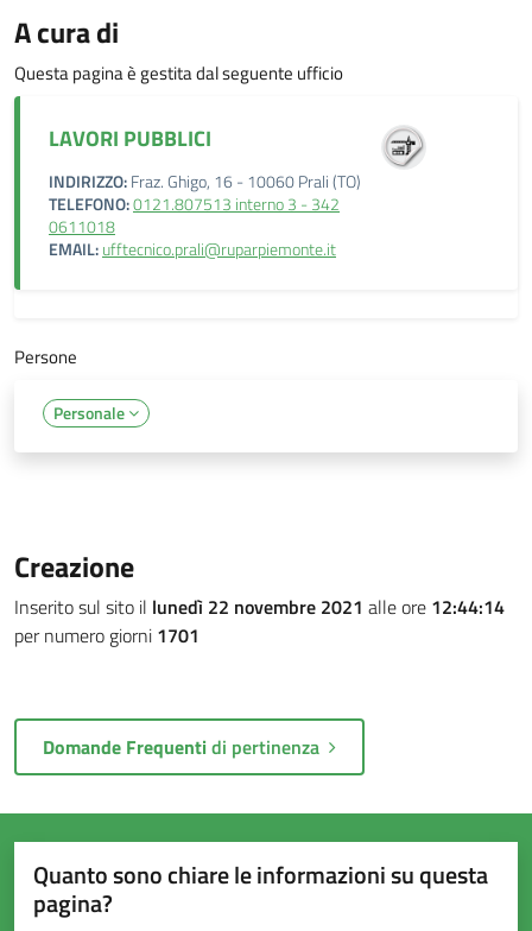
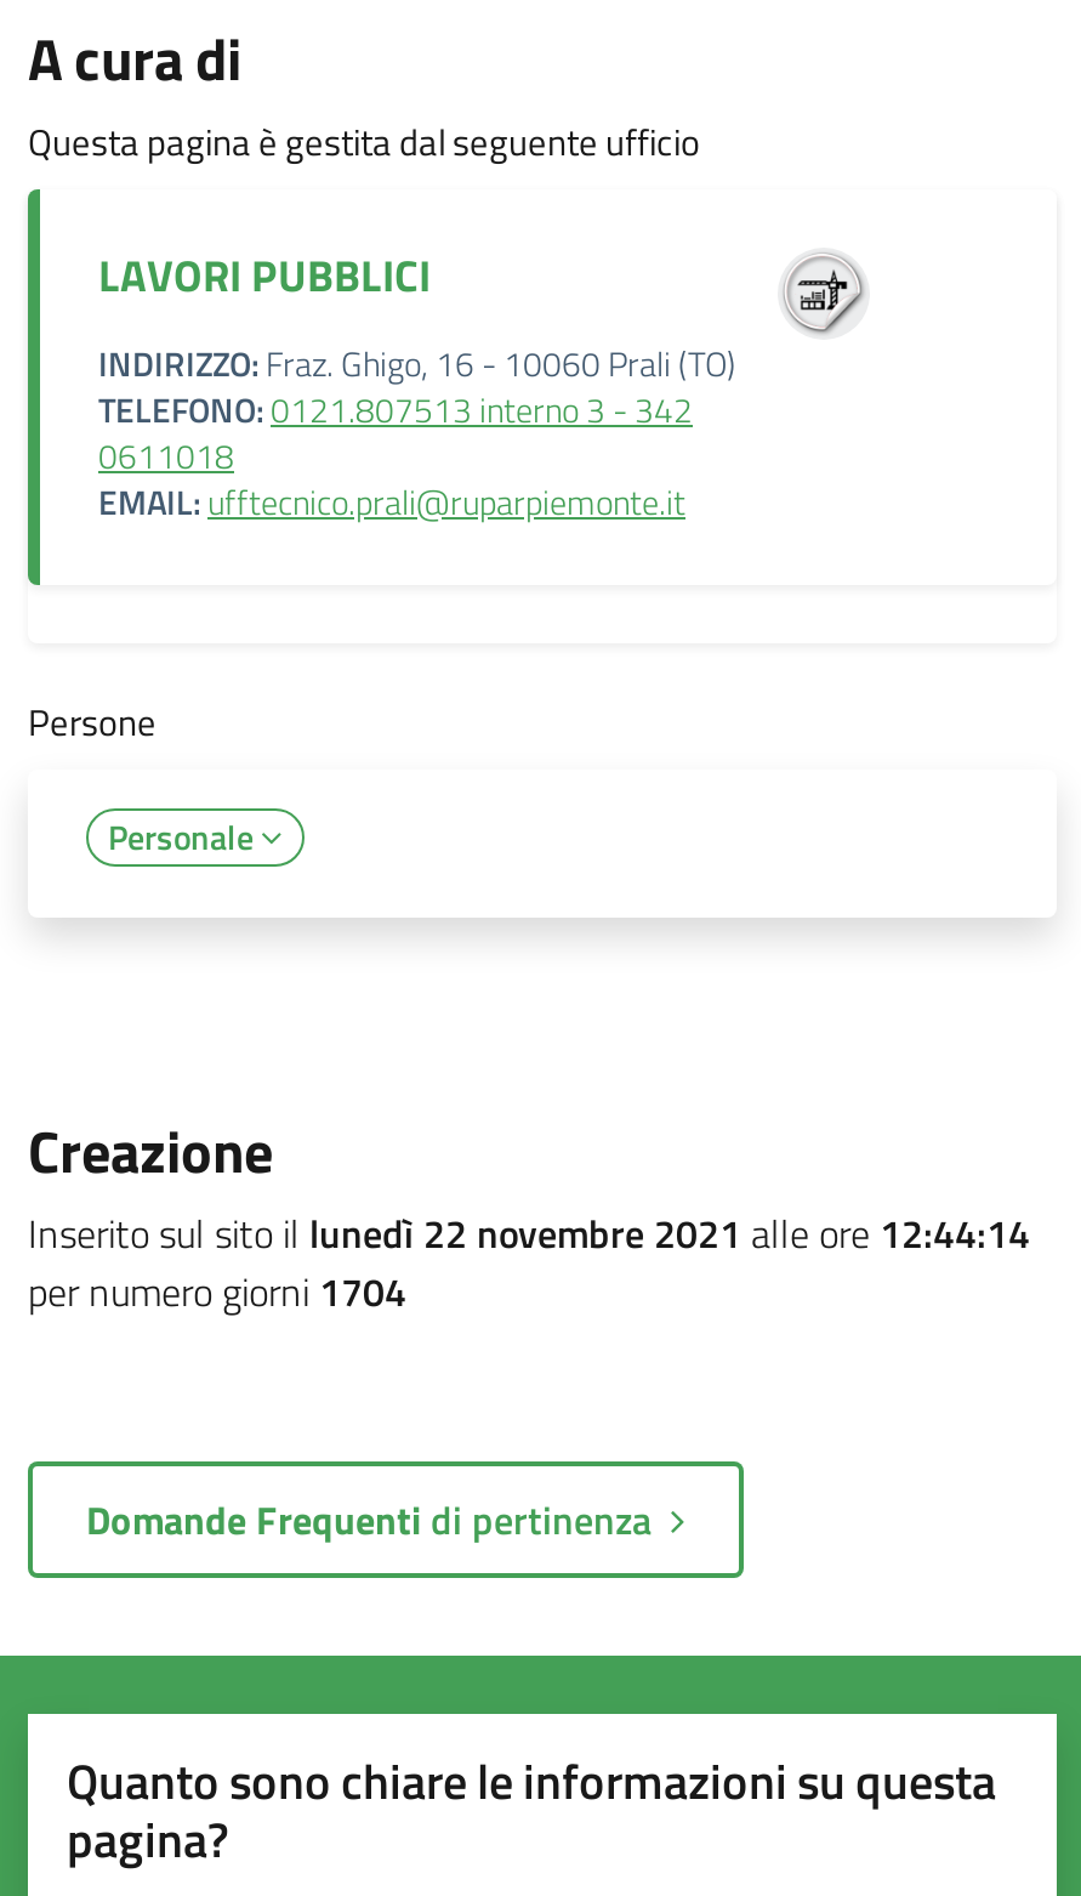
- per numero giorni 1701
+ per numero giorni 1704
